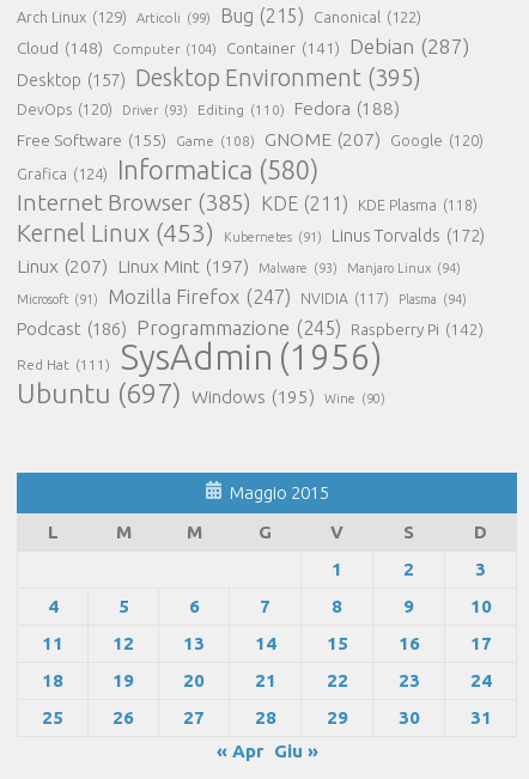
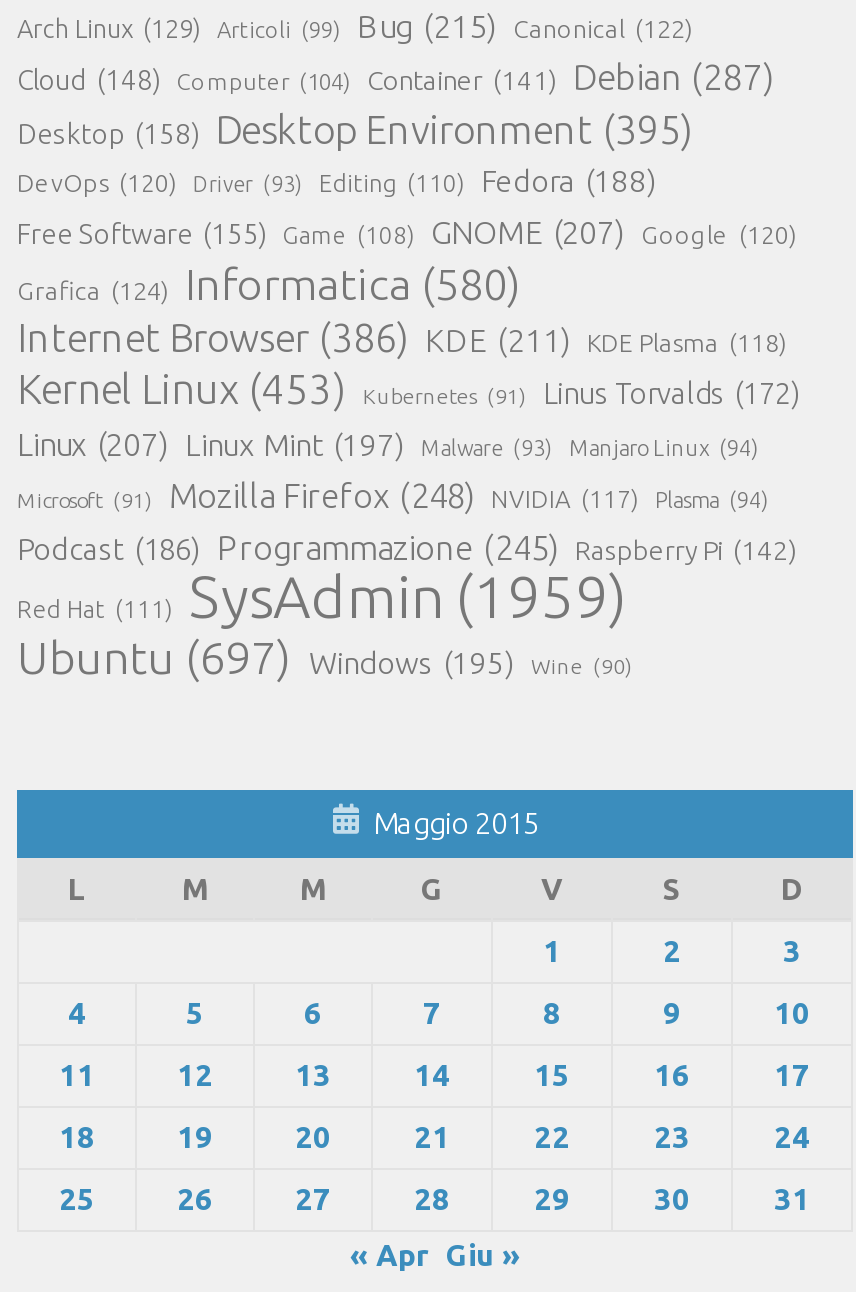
- Desktop (157) Desktop Environment (395)
+ Desktop (158) Desktop Environment (395)

- Internet Browser (385) KDE (211) KDE Plasma (118)
+ Internet Browser (386) KDE (211) KDE Plasma (118)

- Mozilla Firefox (247)
+ Mozilla Firefox (248)

- Red Hat (111) SysAdmin (1956)
+ Red Hat (111) SysAdmin (1959)
